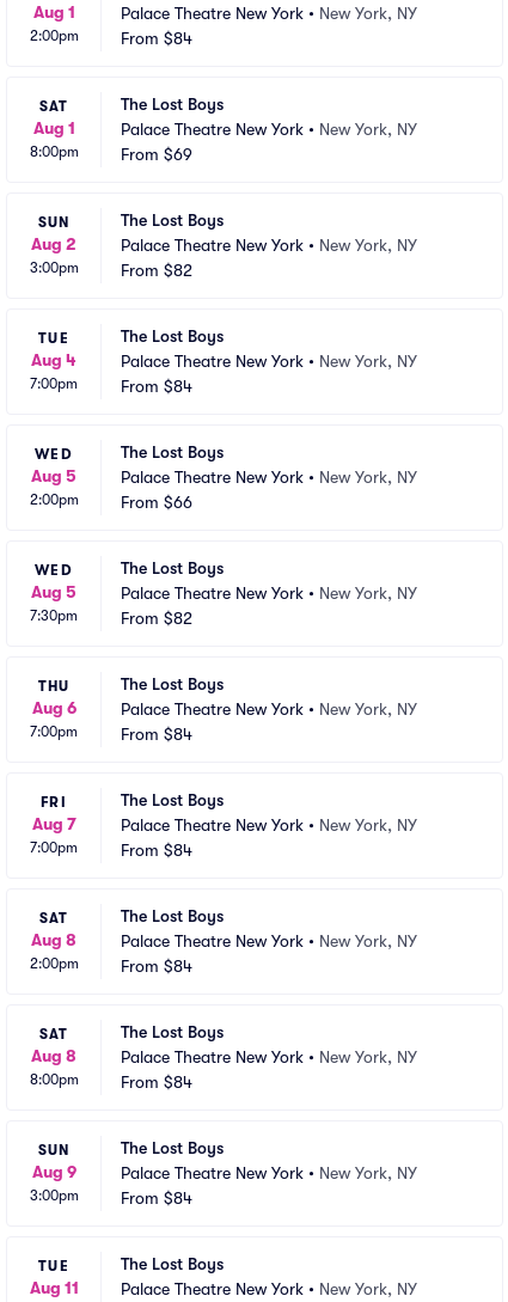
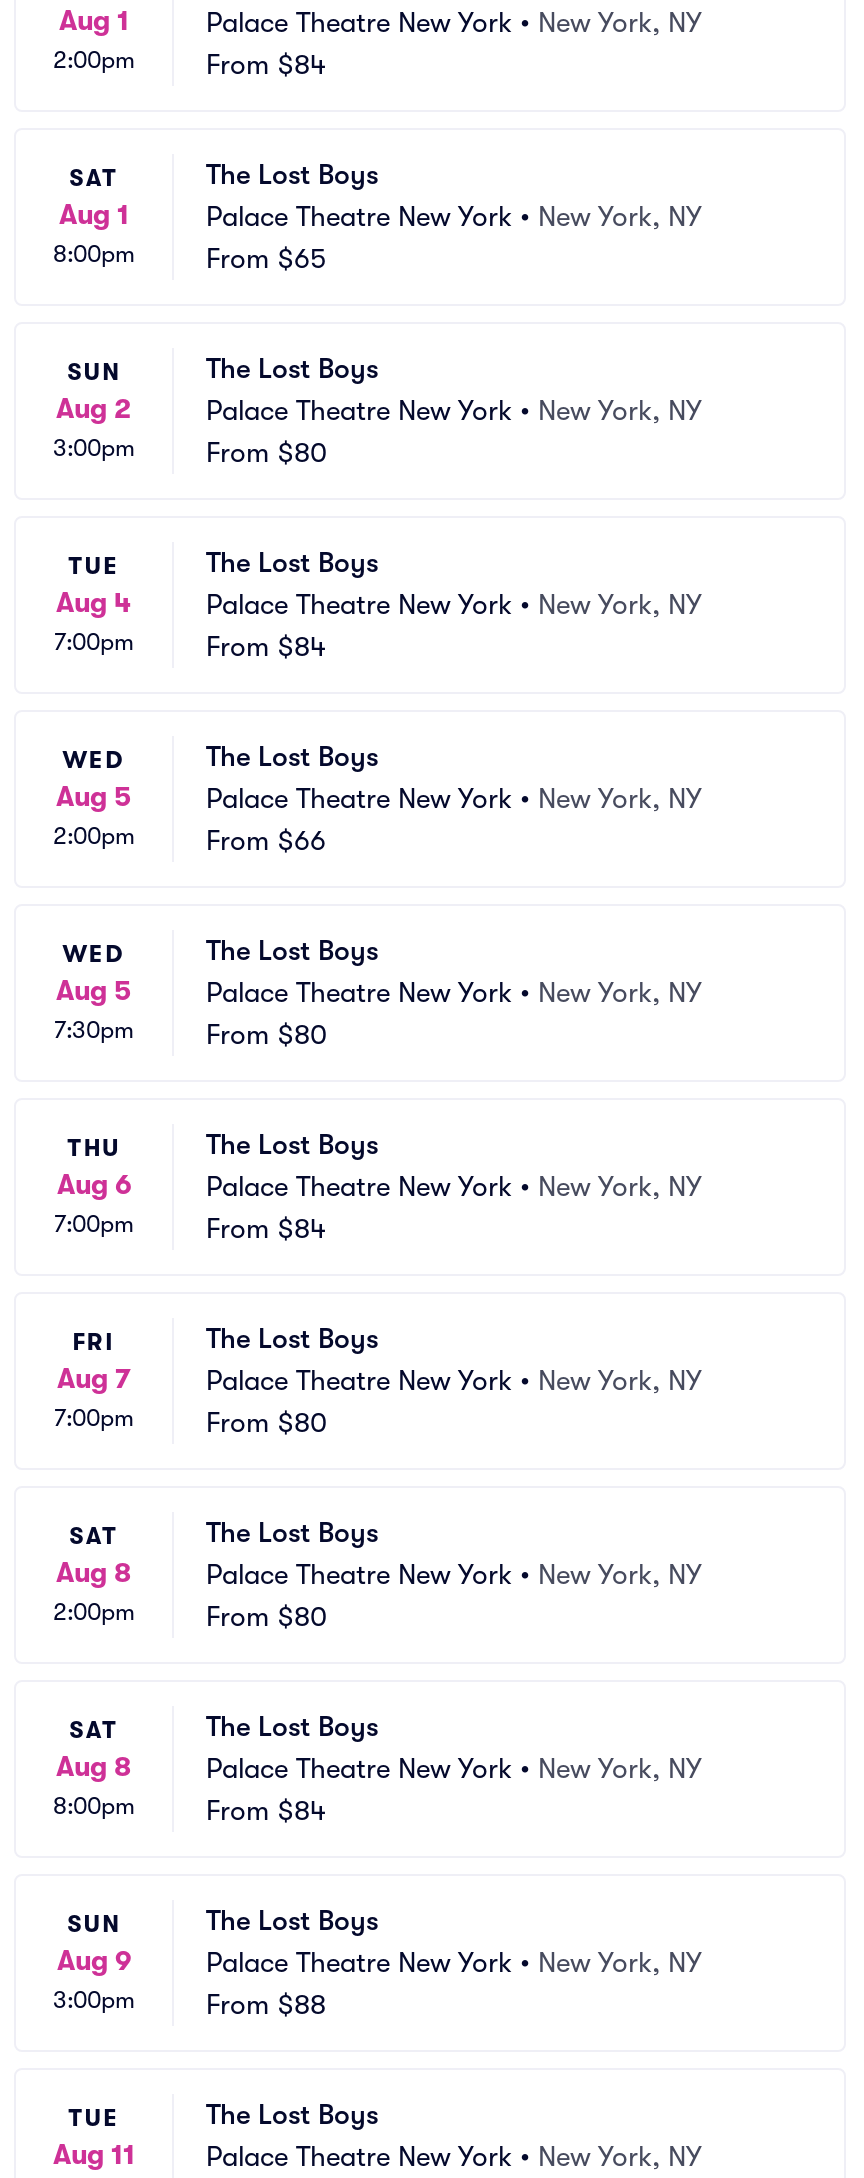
- From $69
+ From $65

- From $82
+ From $80

- From $82
+ From $80

- From $84
+ From $80

- From $84
+ From $80

- From $84
+ From $88
